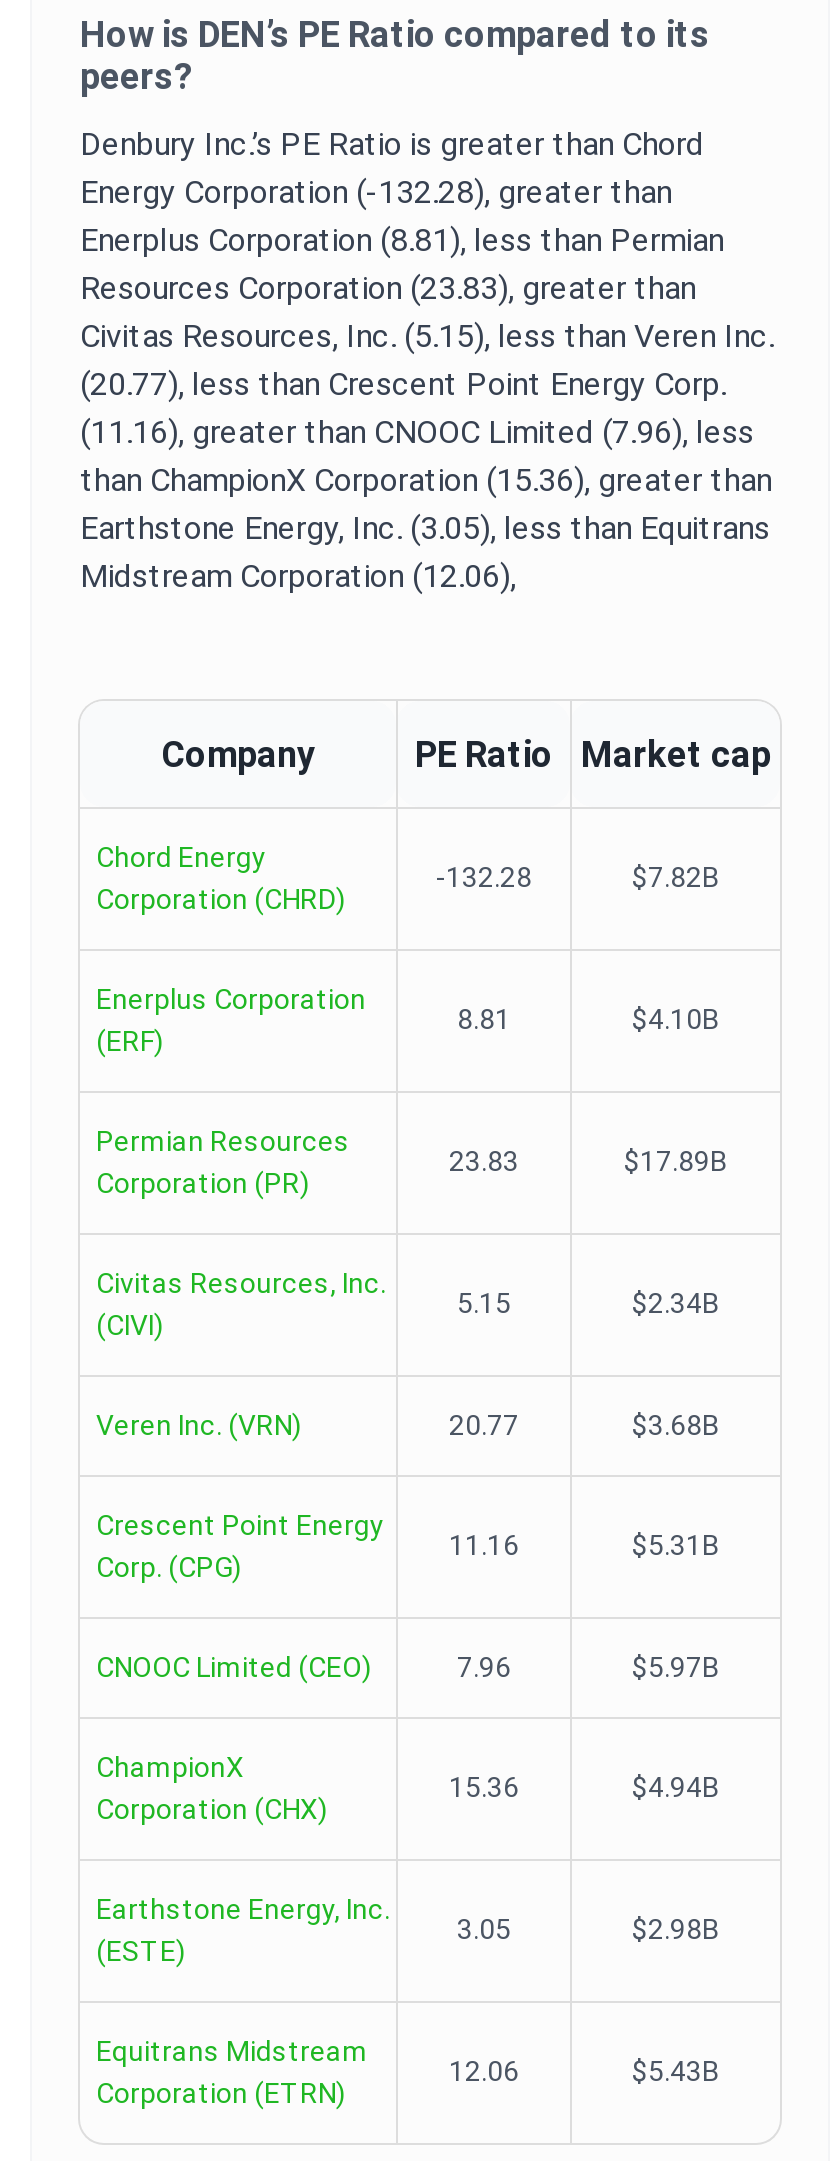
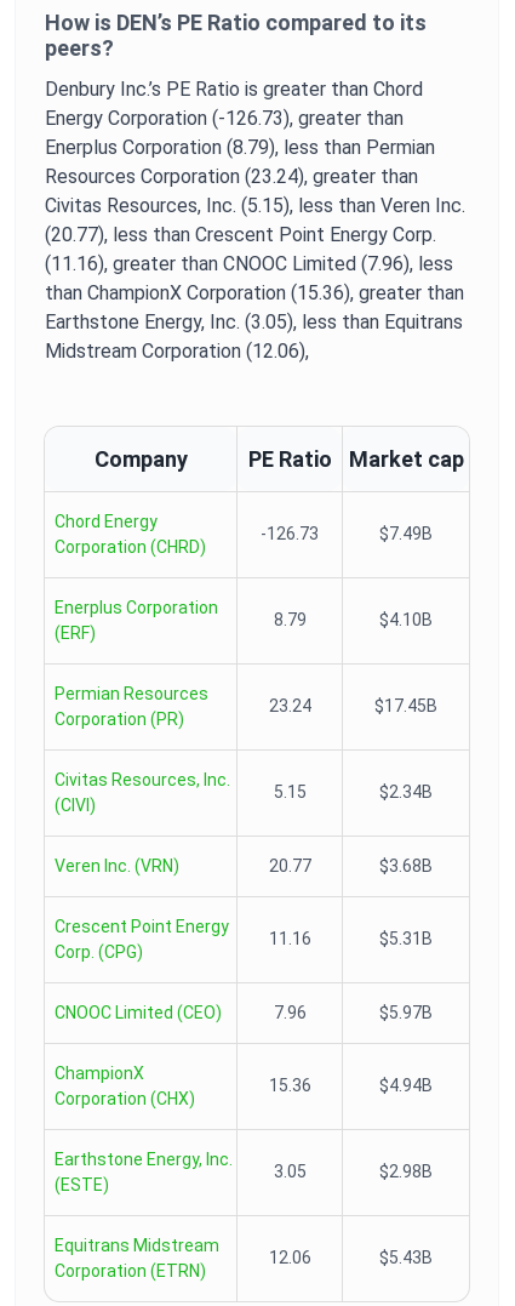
- Energy Corporation (-132.28), greater than
+ Energy Corporation (-126.73), greater than

- Enerplus Corporation (8.81), less than Permian
+ Enerplus Corporation (8.79), less than Permian

- Resources Corporation (23.83), greater than
+ Resources Corporation (23.24), greater than

- -132.28
- $7.82B
+ -126.73
+ $7.49B

- 8.81
+ 8.79

- 23.83
- $17.89B
+ 23.24
+ $17.45B
